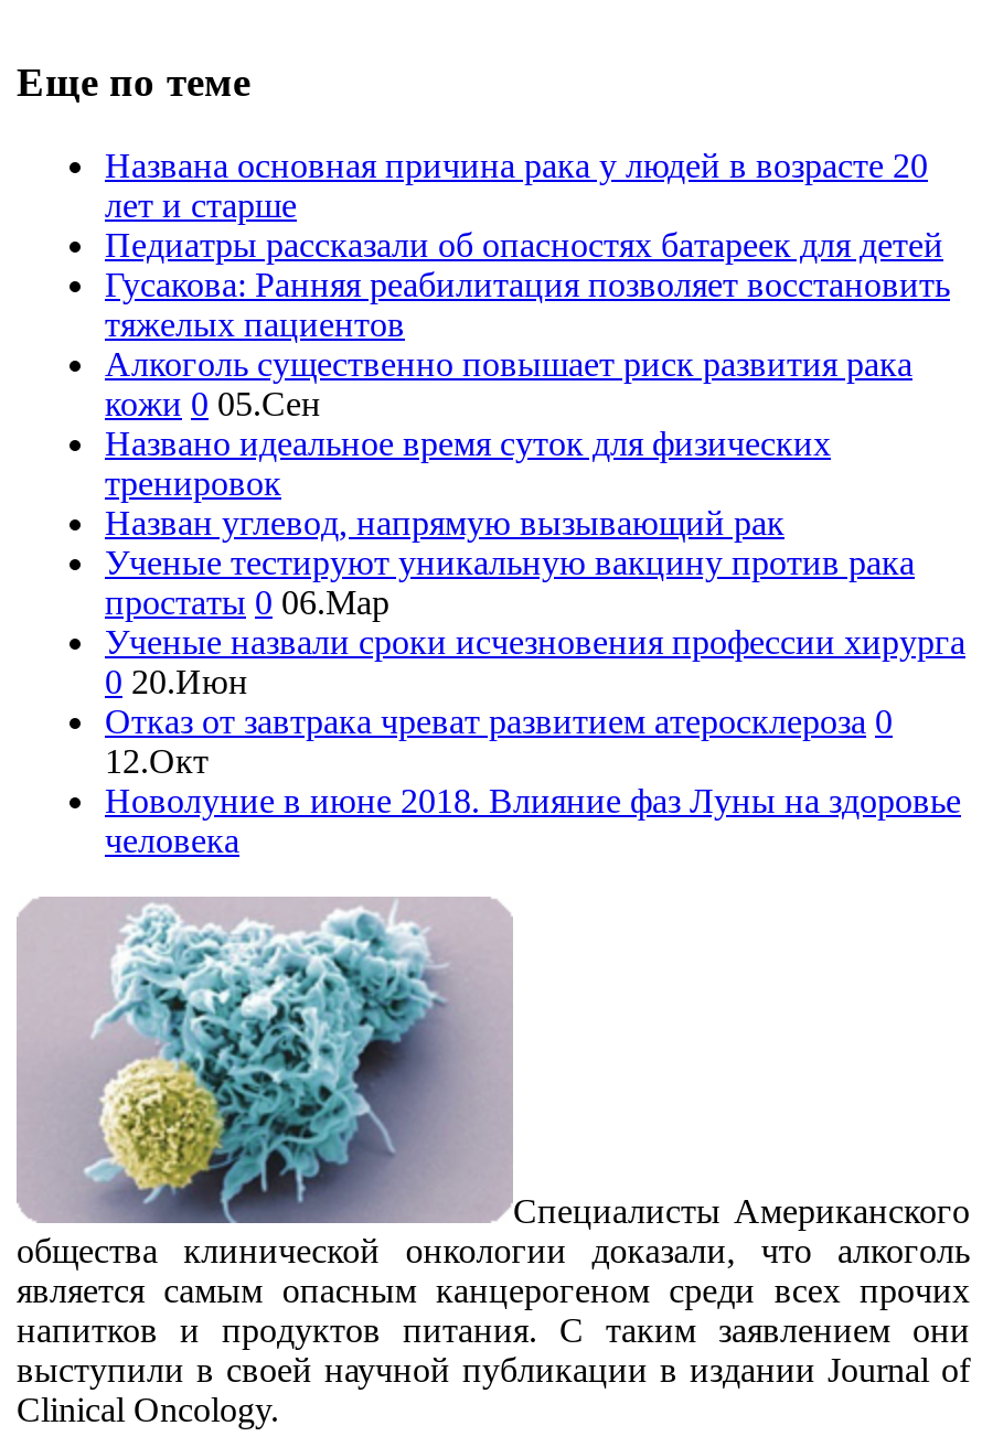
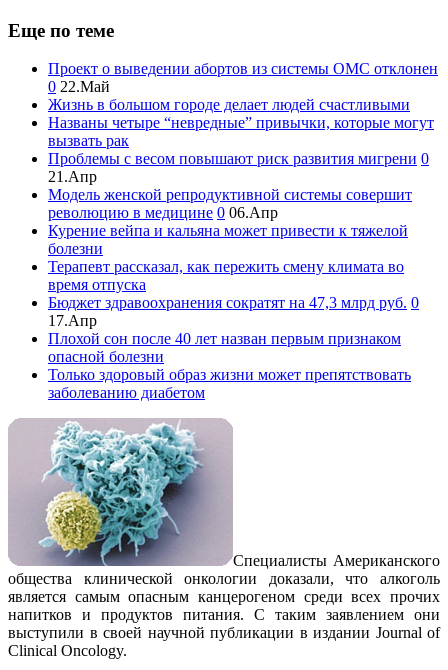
- Названа основная причина рака у людей в возрасте 20
- лет и старше
- Педиатры рассказали об опасностях батареек для детей
- Гусакова: Ранняя реабилитация позволяет восстановить
- тяжелых пациентов
- Алкоголь существенно повышает риск развития рака
- кожи 0 05.Сен
- Названо идеальное время суток для физических
- тренировок
- Назван углевод, напрямую вызывающий рак
- Ученые тестируют уникальную вакцину против рака
- простаты 0 06.Мар
- Ученые назвали сроки исчезновения профессии хирурга
- 0 20.Июн
- Отказ от завтрака чреват развитием атеросклероза 0
- 12.Окт
- Новолуние в июне 2018. Влияние фаз Луны на здоровье
- человека
+ Проект о выведении абортов из системы ОМС отклонен
+ 0 22.Май
+ Жизнь в большом городе делает людей счастливыми
+ Названы четыре “невредные” привычки, которые могут
+ вызвать рак
+ Проблемы с весом повышают риск развития мигрени 0
+ 21.Апр
+ Модель женской репродуктивной системы совершит
+ революцию в медицине 0 06.Апр
+ Курение вейпа и кальяна может привести к тяжелой
+ болезни
+ Терапевт рассказал, как пережить смену климата во
+ время отпуска
+ Бюджет здравоохранения сократят на 47,3 млрд руб. 0
+ 17.Апр
+ Плохой сон после 40 лет назван первым признаком
+ опасной болезни
+ Только здоровый образ жизни может препятствовать
+ заболеванию диабетом
